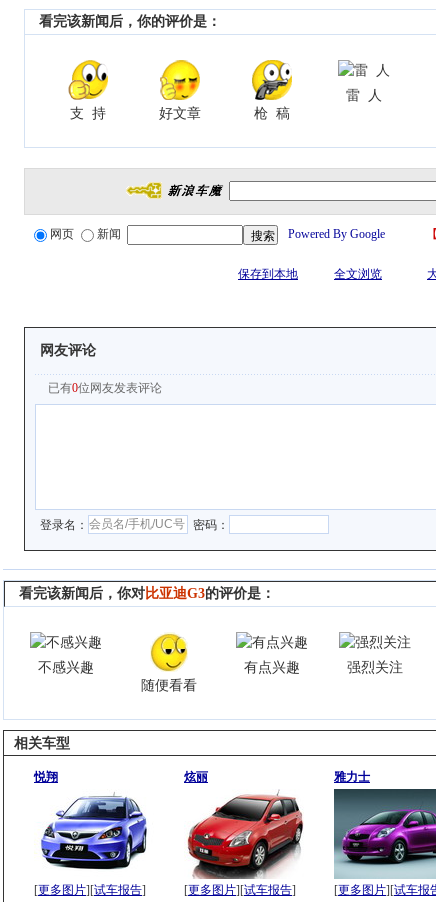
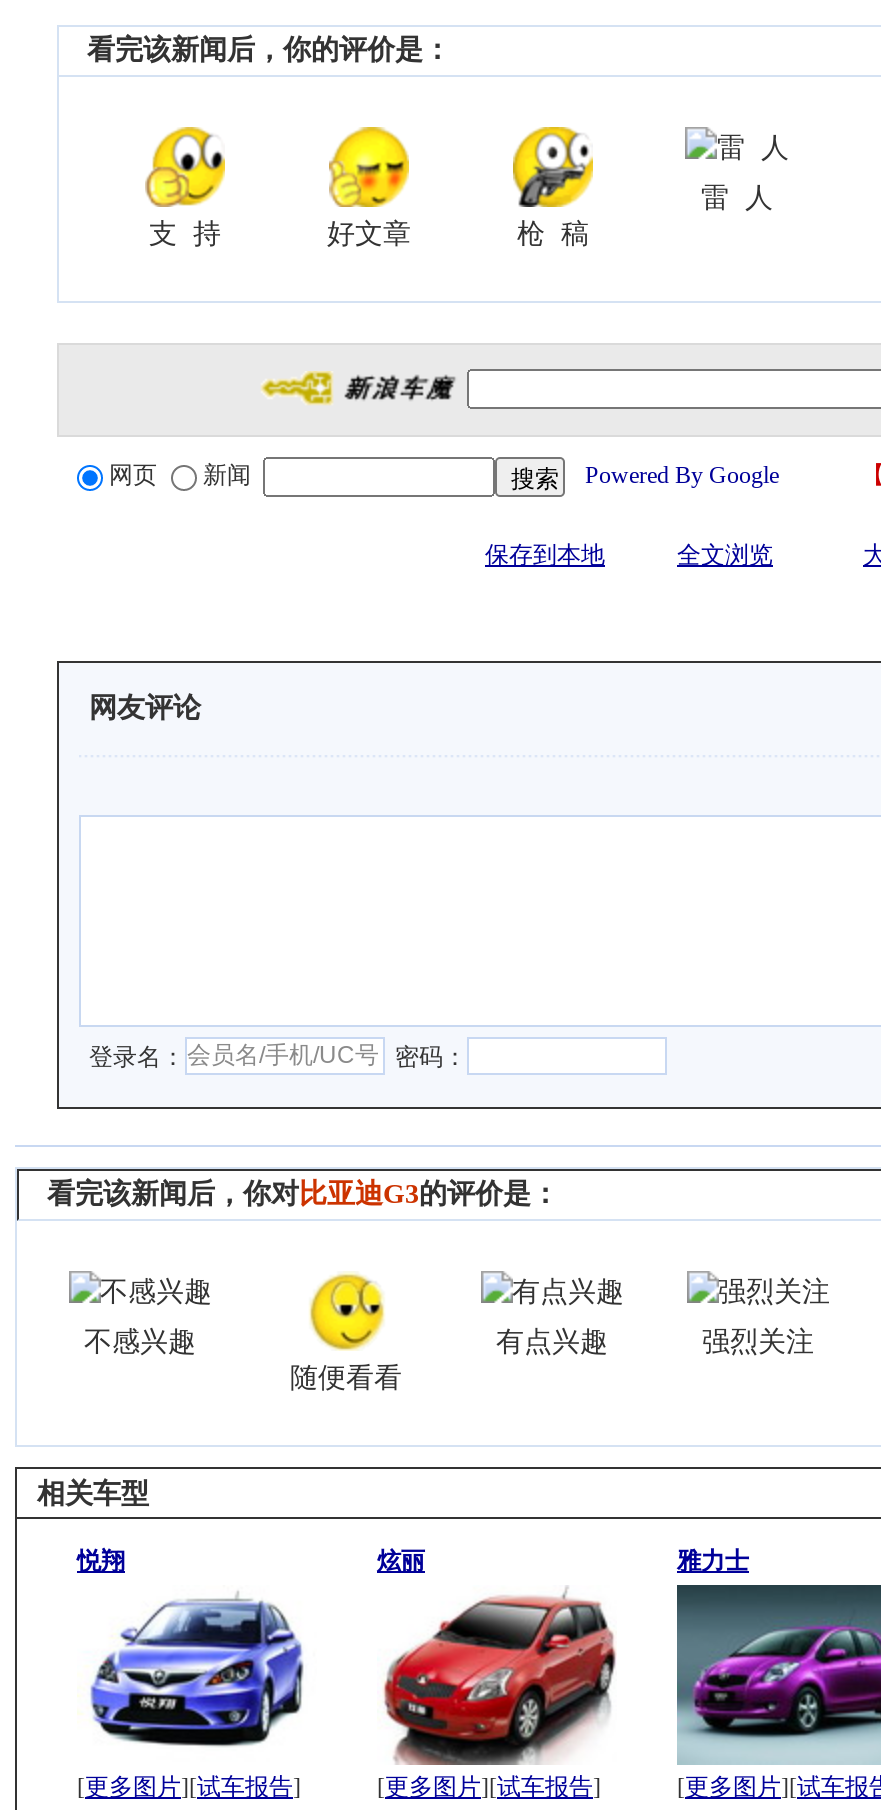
- 已有0位网友发表评论
